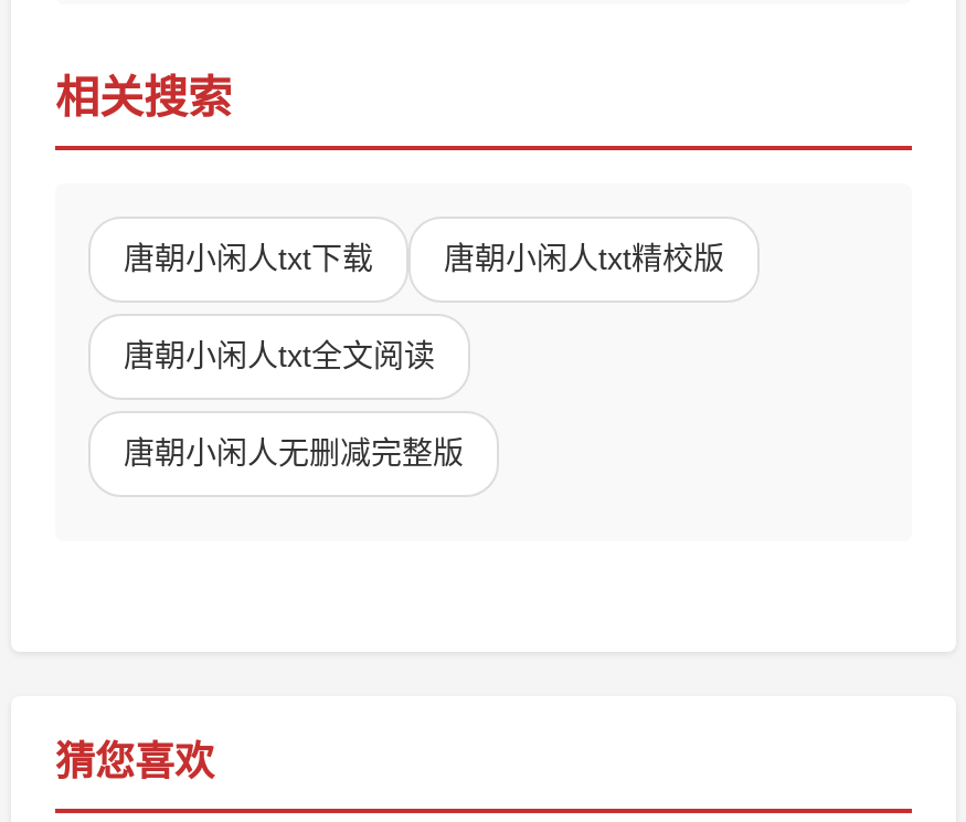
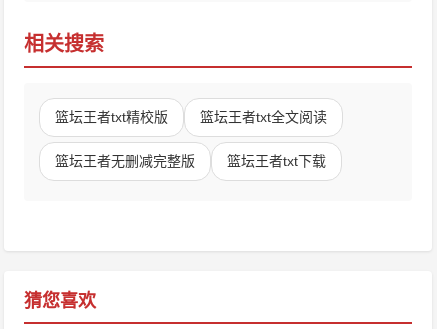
- 唐朝小闲人txt下载
- 唐朝小闲人txt精校版
- 唐朝小闲人txt全文阅读
- 唐朝小闲人无删减完整版
+ 篮坛王者txt精校版
+ 篮坛王者txt全文阅读
+ 篮坛王者无删减完整版
+ 篮坛王者txt下载
